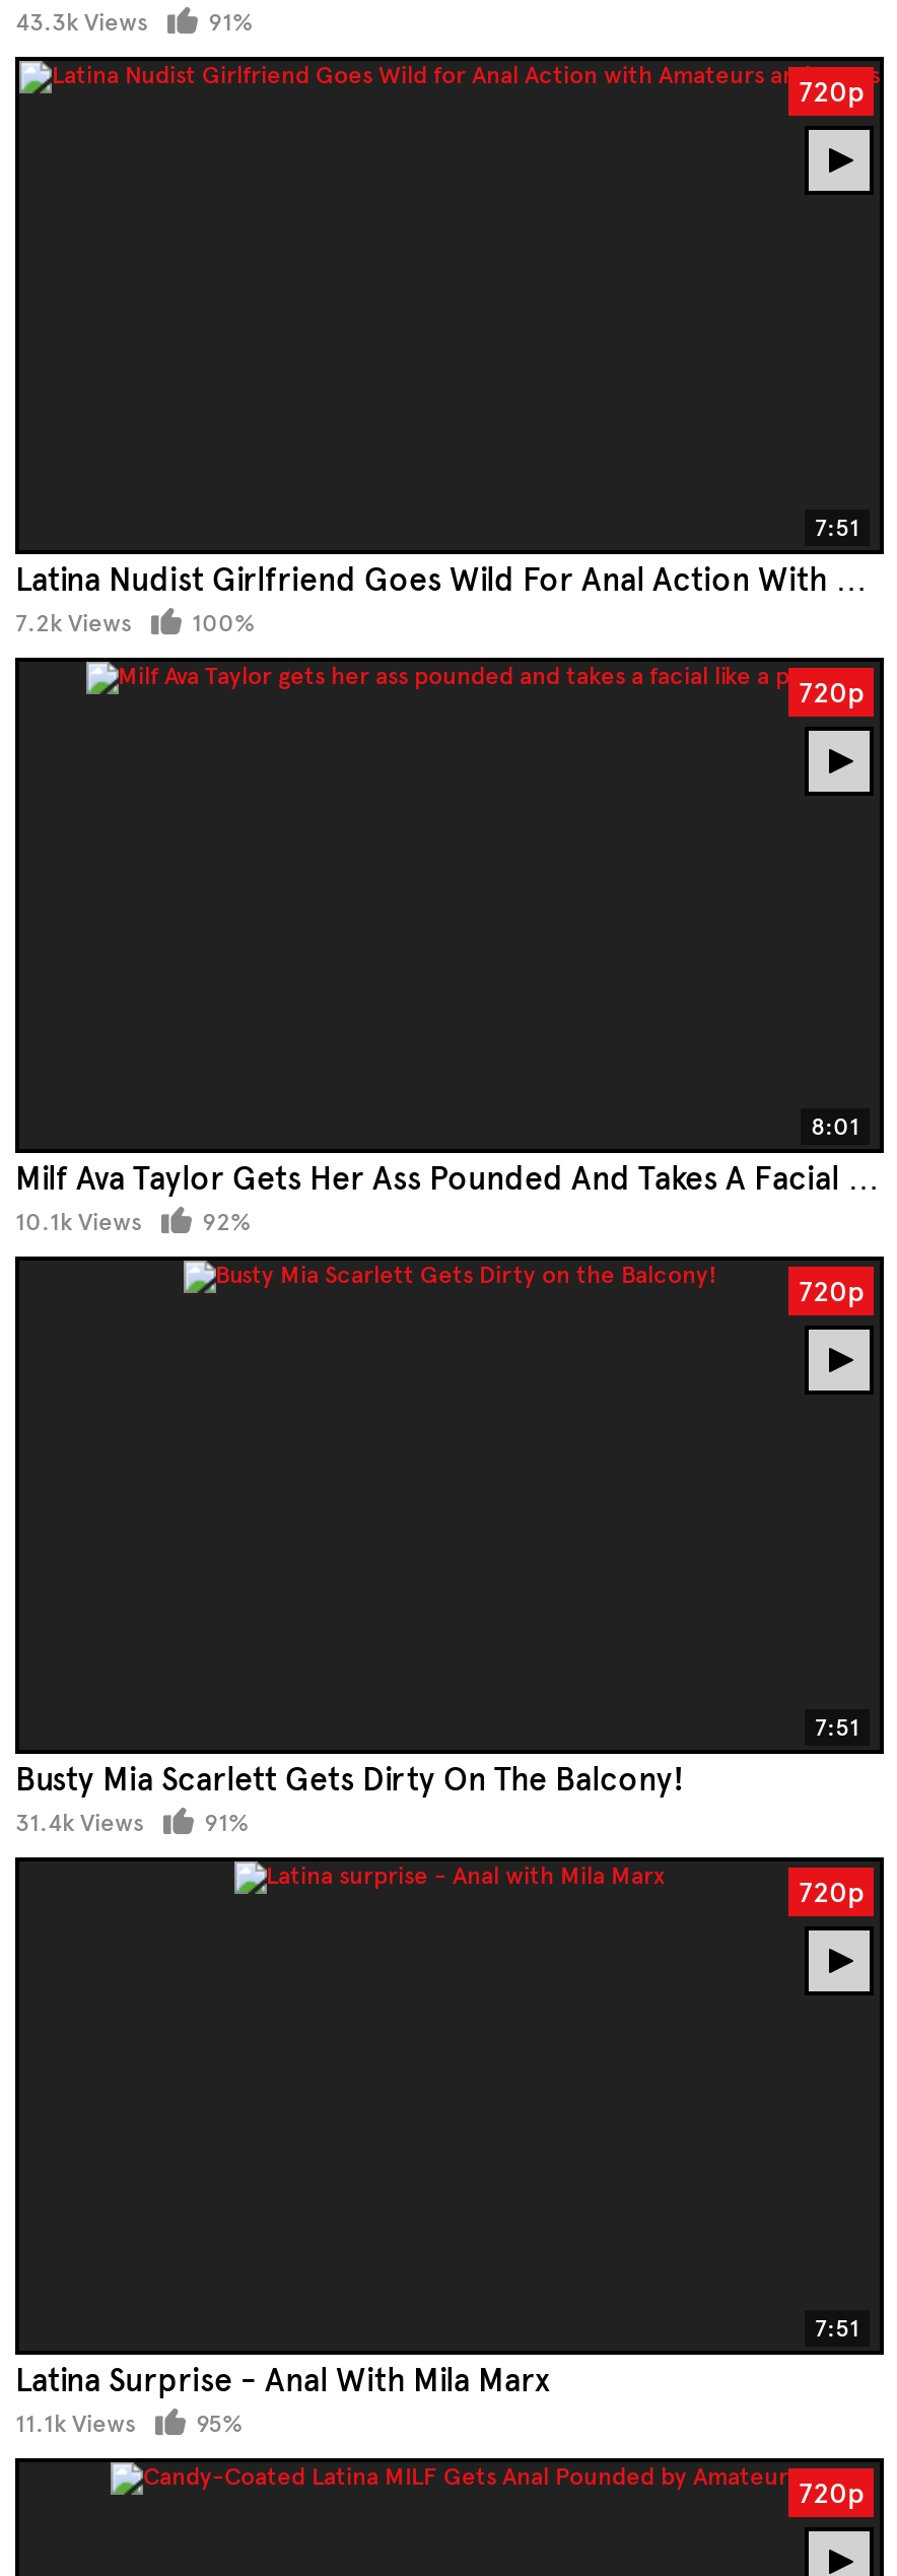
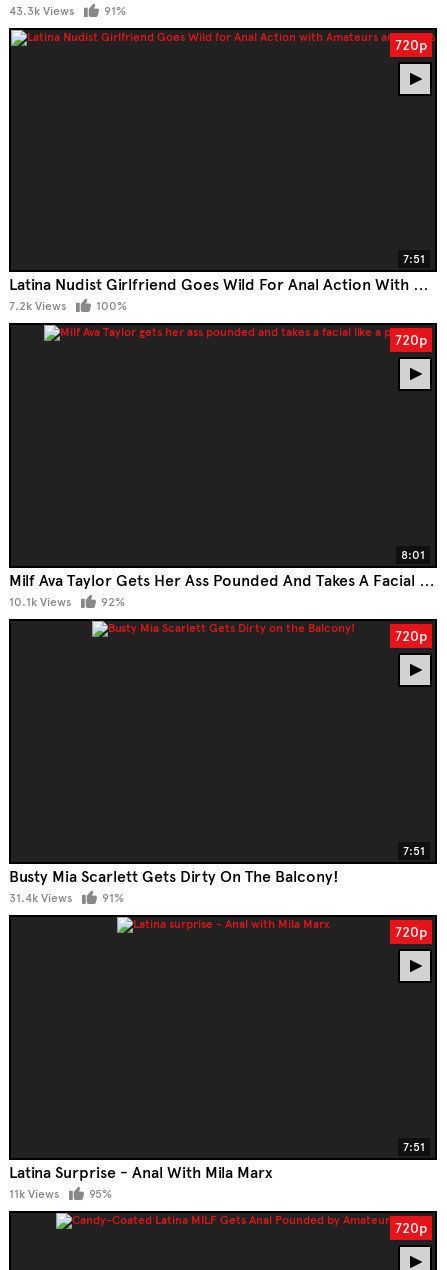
- 11.1k Views
+ 11k Views
